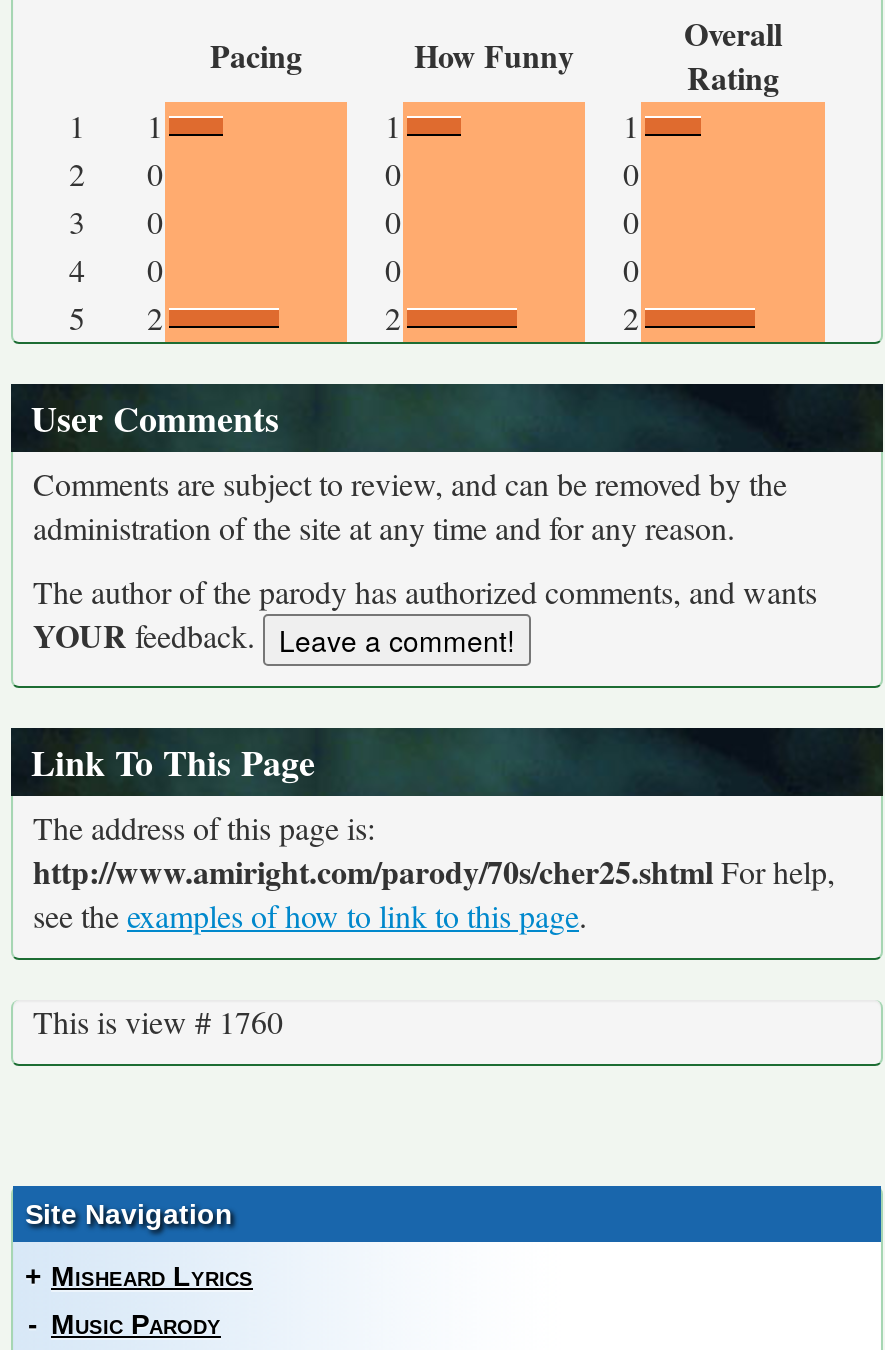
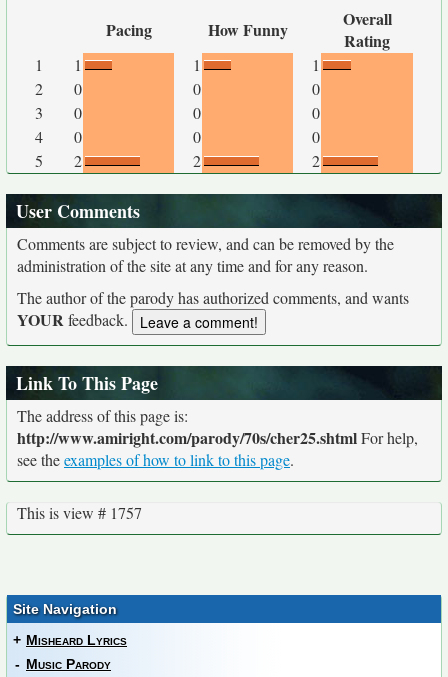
- This is view # 1760
+ This is view # 1757
